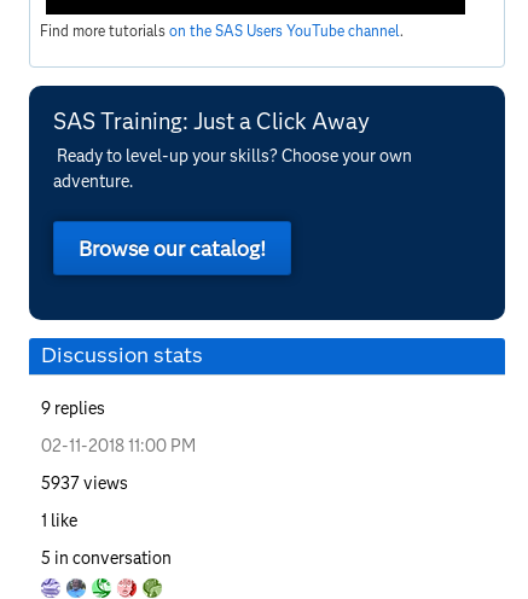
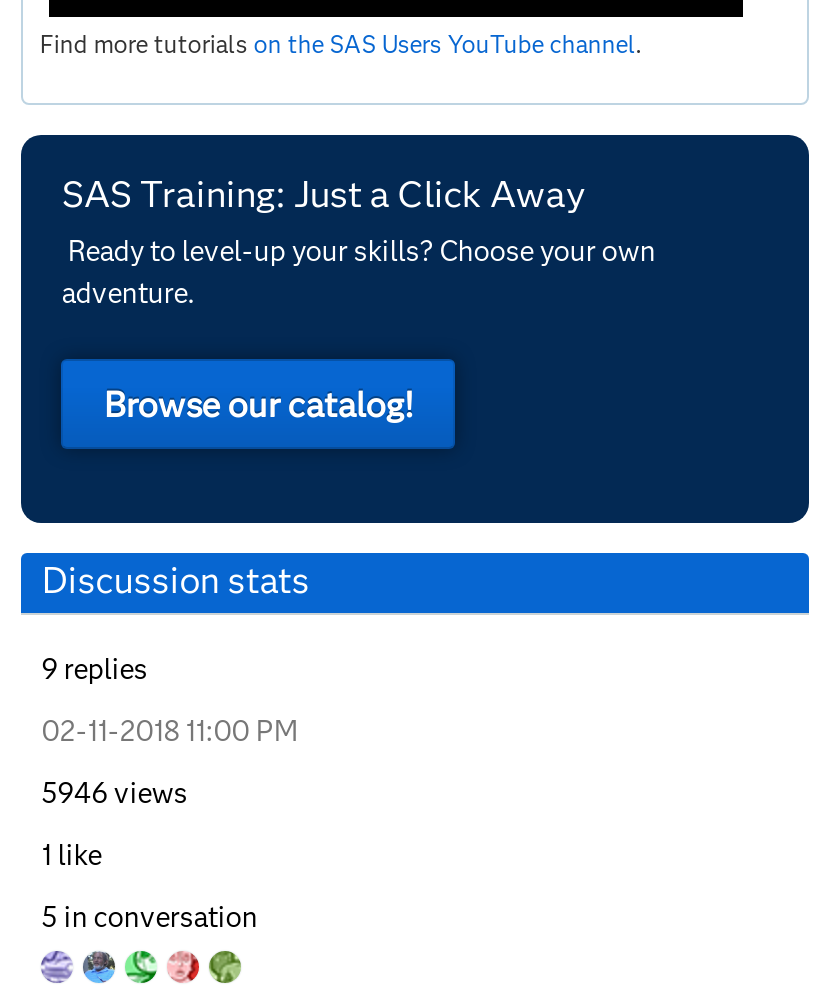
- 5937 views
+ 5946 views
